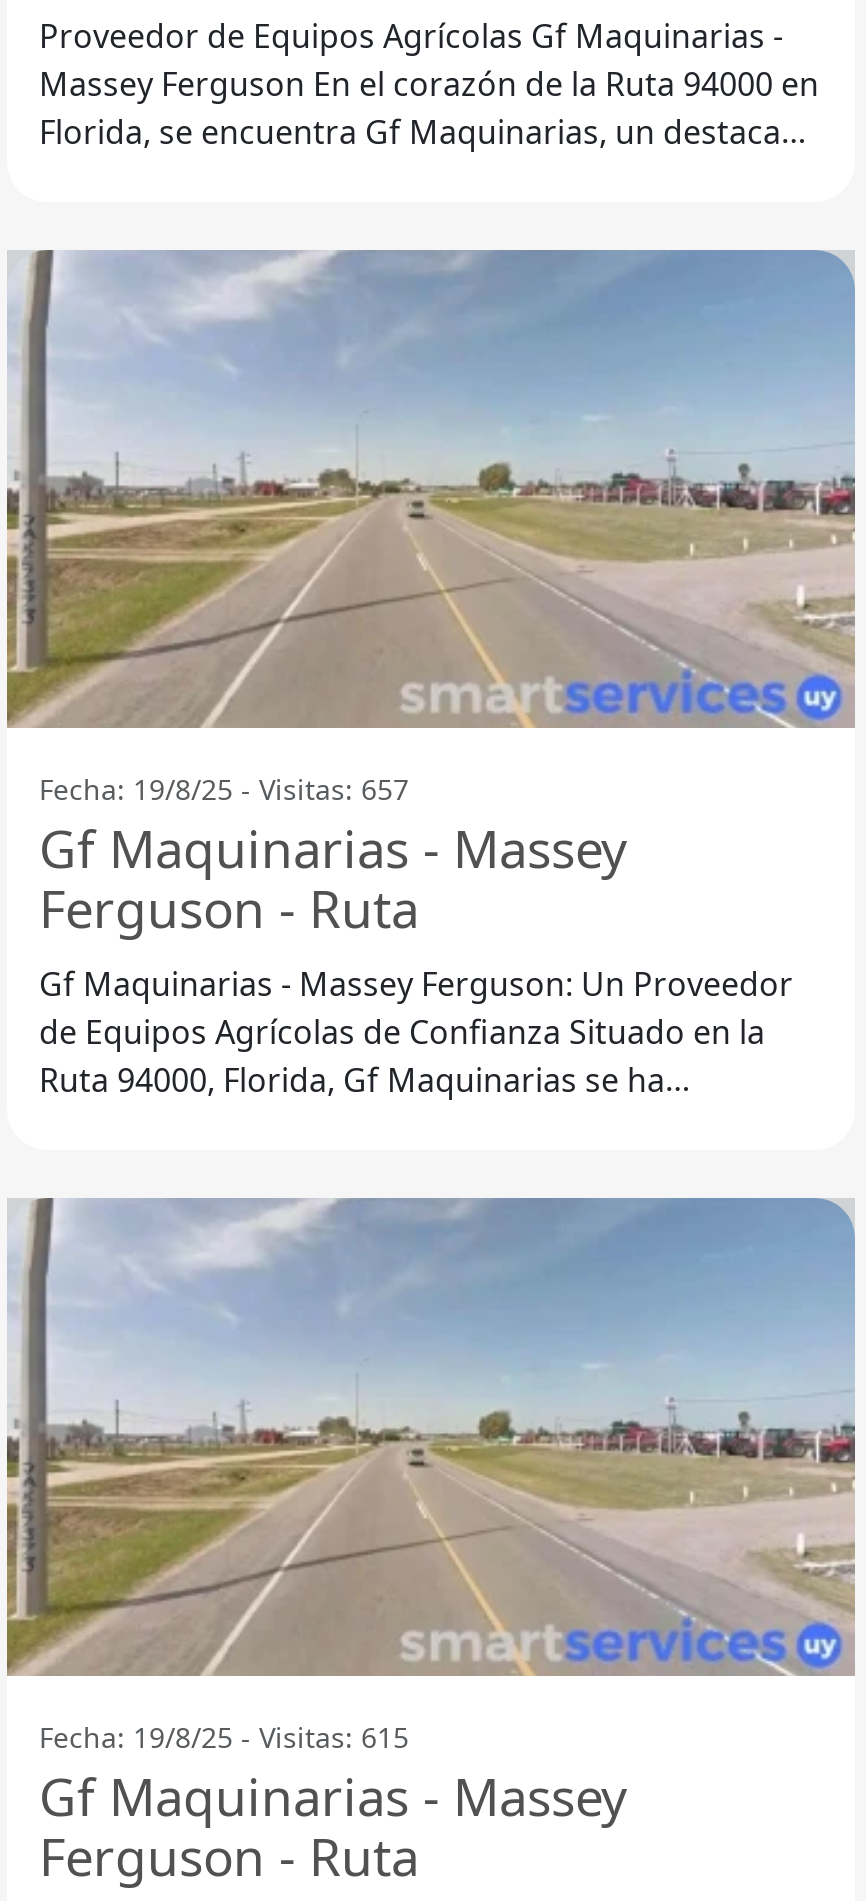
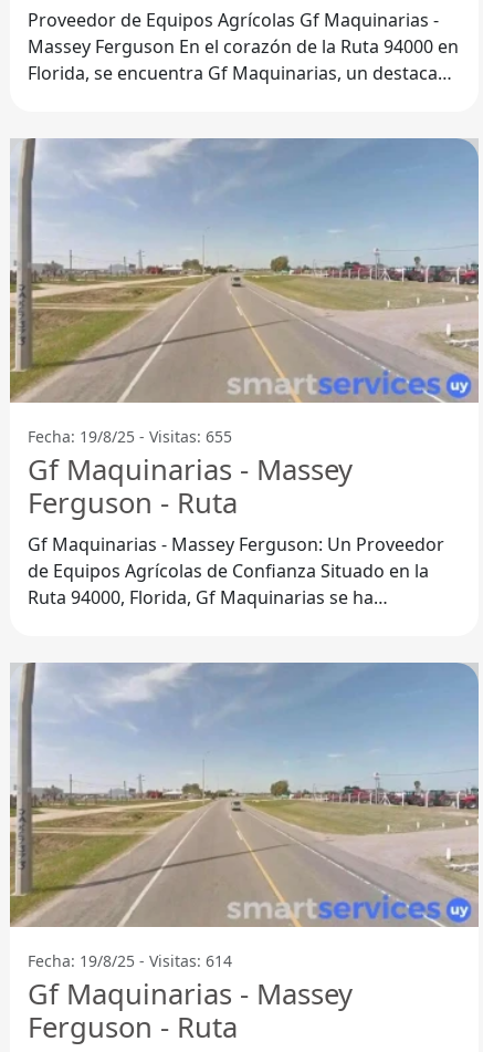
- Fecha: 19/8/25 - Visitas: 657
+ Fecha: 19/8/25 - Visitas: 655

- Fecha: 19/8/25 - Visitas: 615
+ Fecha: 19/8/25 - Visitas: 614
